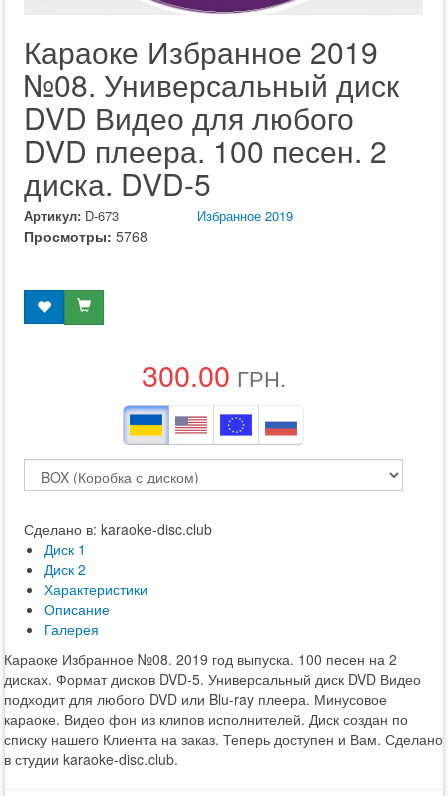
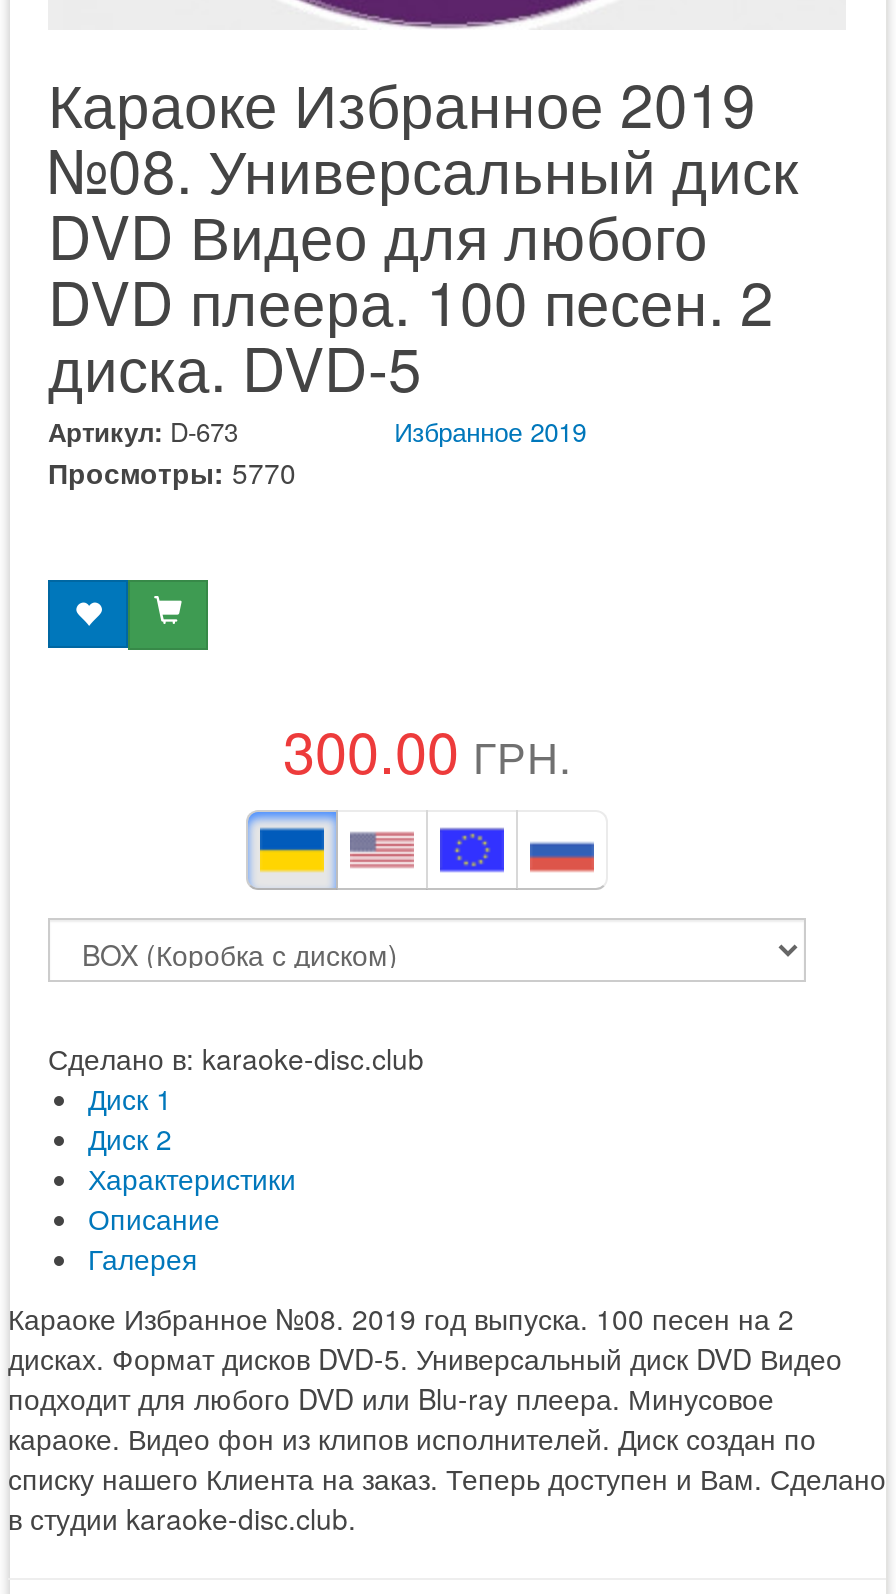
- Просмотры: 5768
+ Просмотры: 5770
